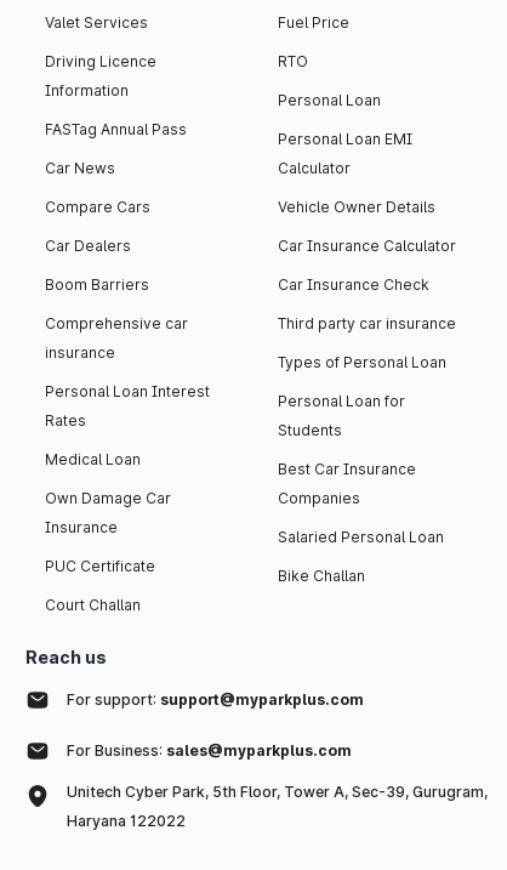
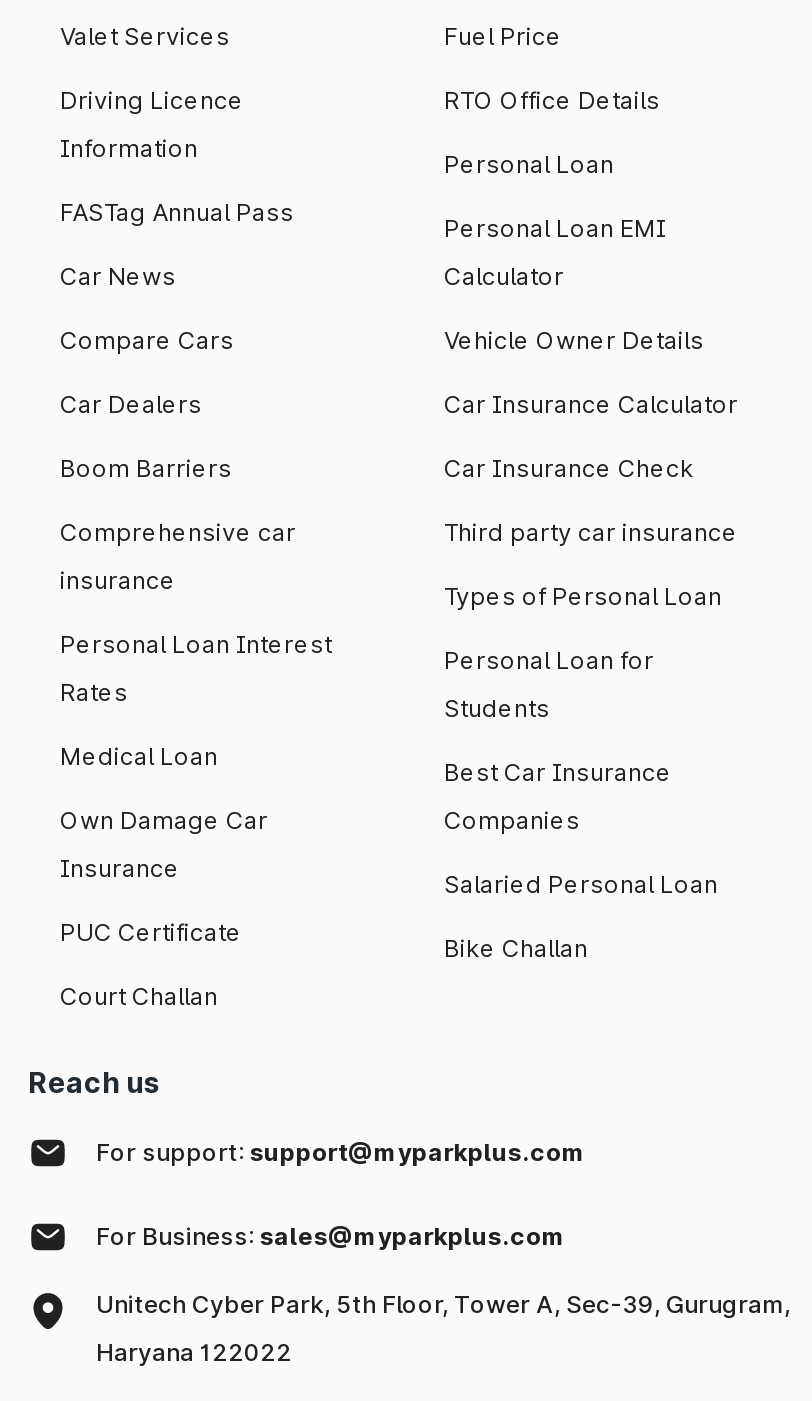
- RTO
+ RTO Office Details
